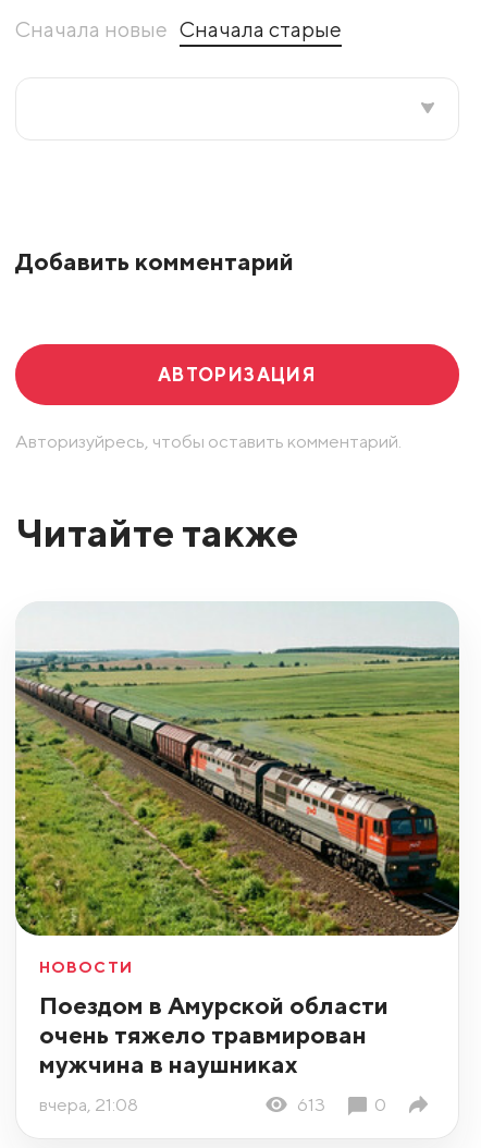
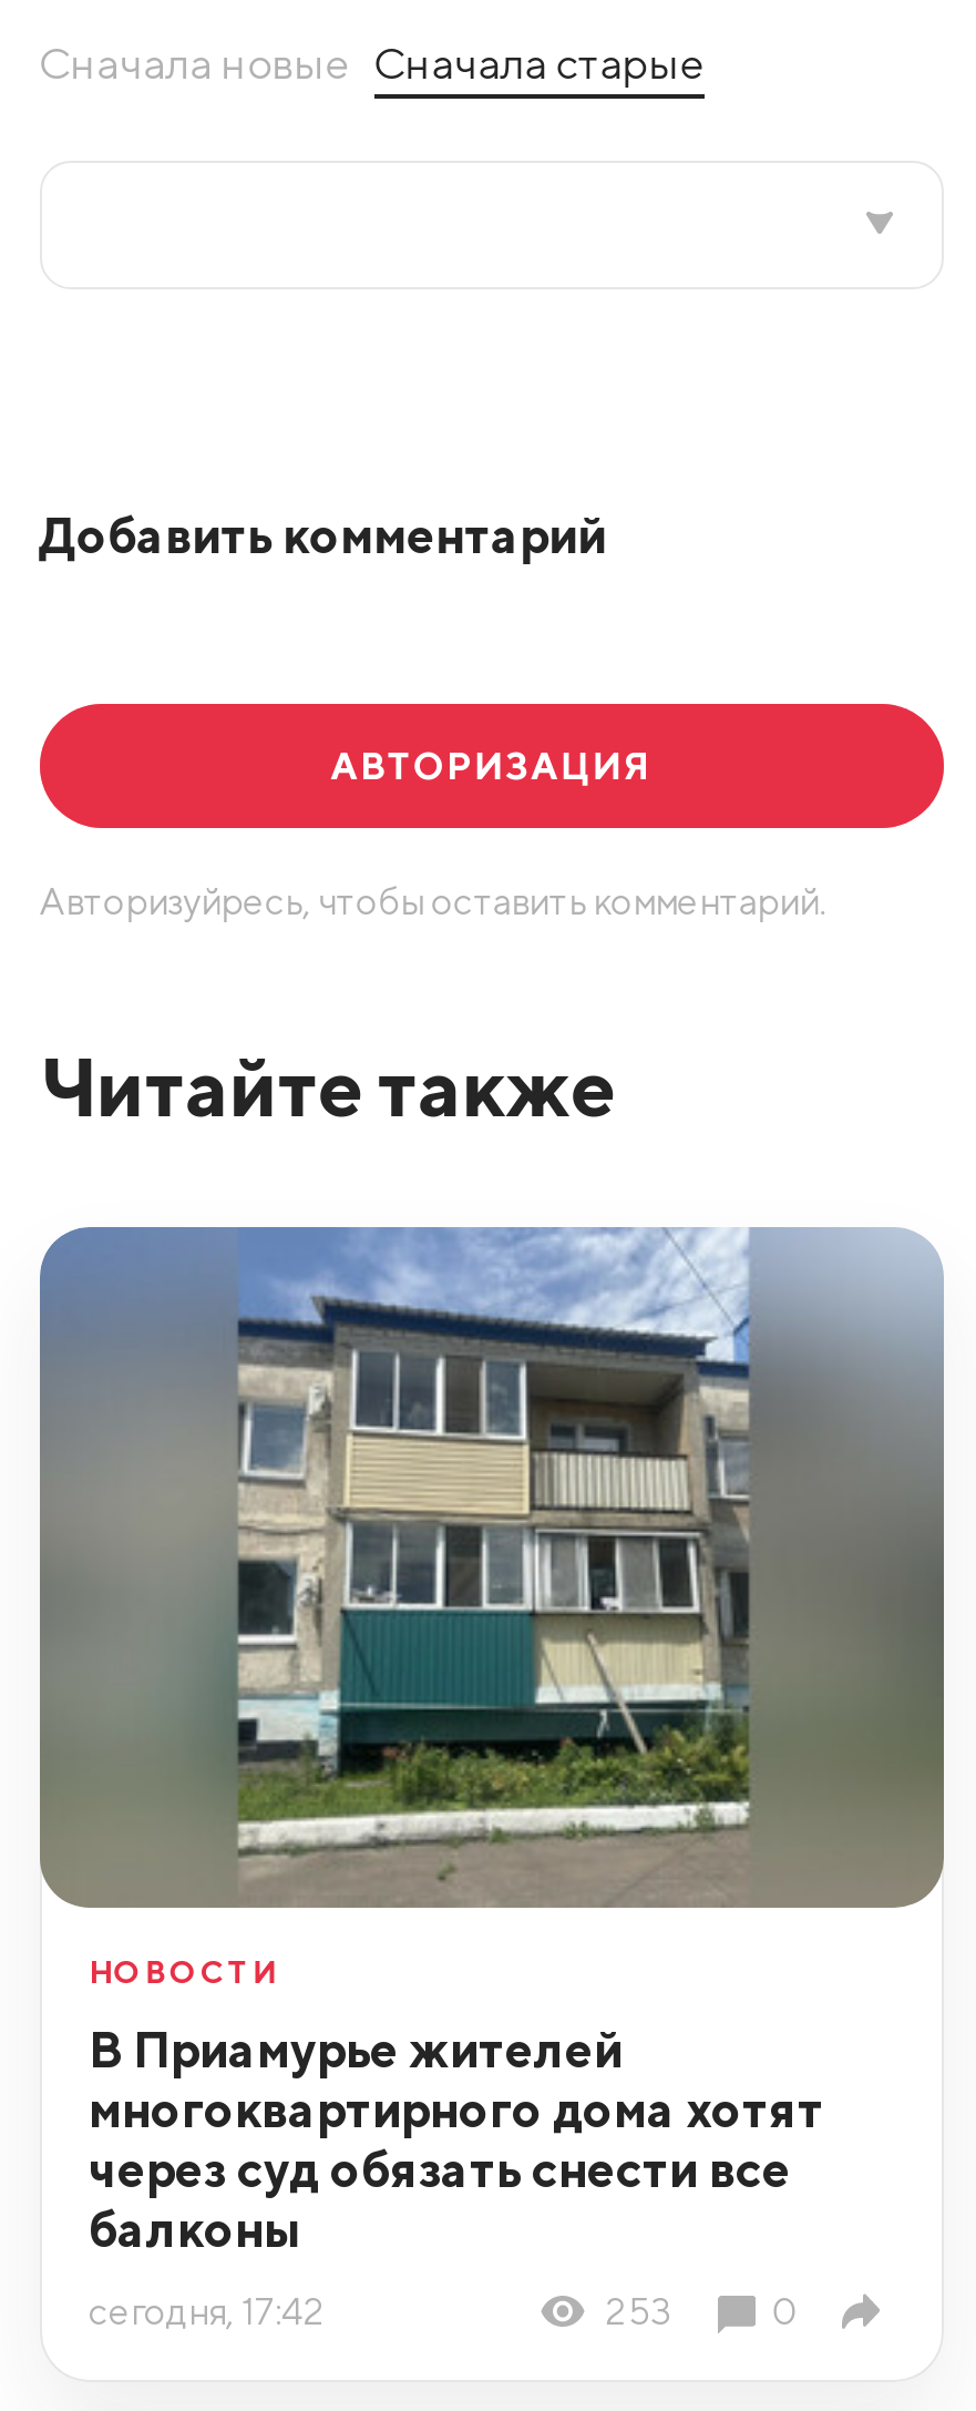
- [image]
+ [image]

- Поездом в Амурской области
- очень тяжело травмирован
- мужчина в наушниках
+ В Приамурье жителей
+ многоквартирного дома хотят
+ через суд обязать снести все
+ балконы

- вчера, 21:08
- 613
+ сегодня, 17:42
+ 253
